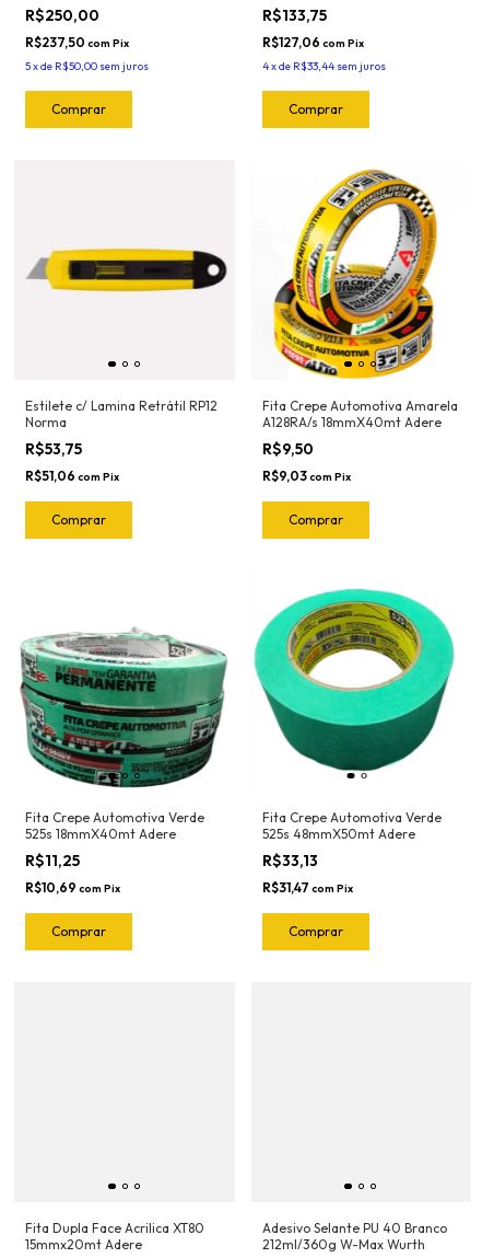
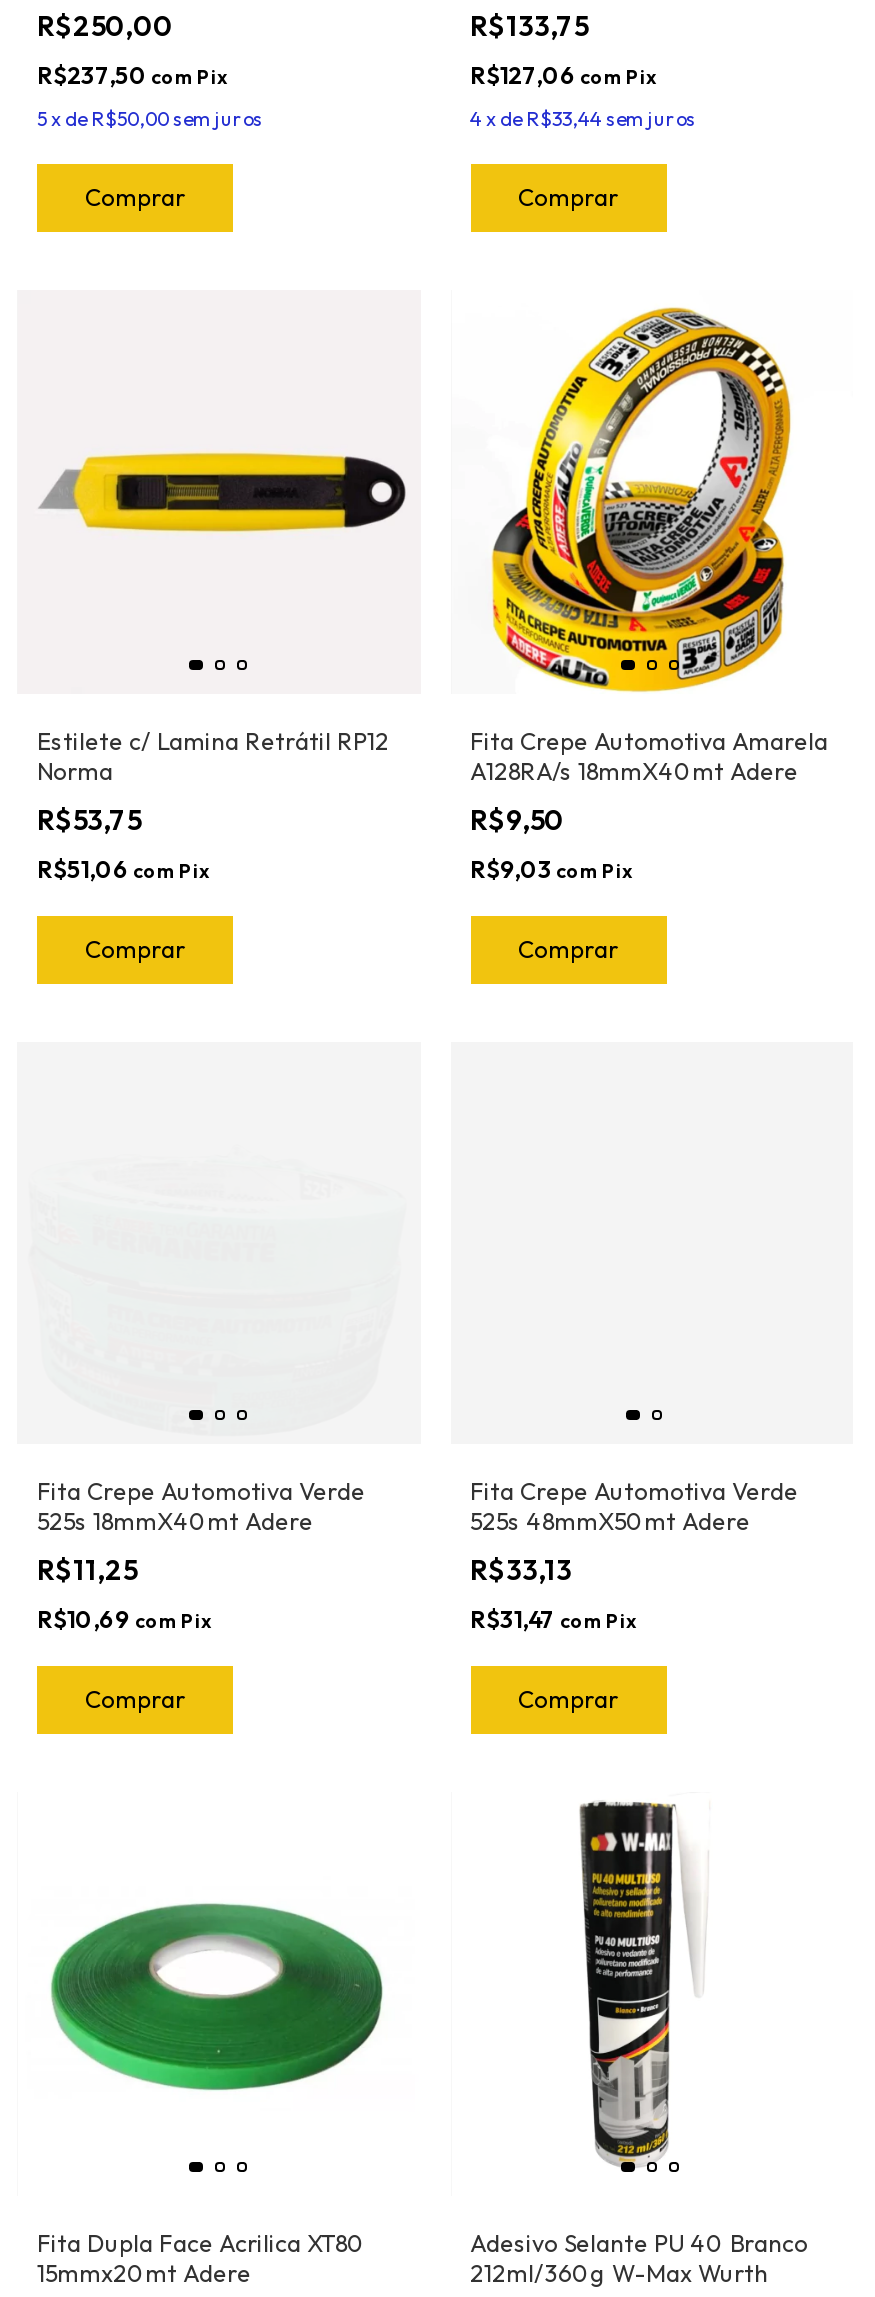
- [image]

- [image]

+ [image]

+ [image]
